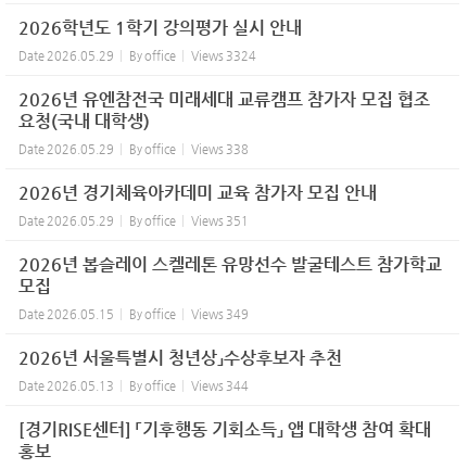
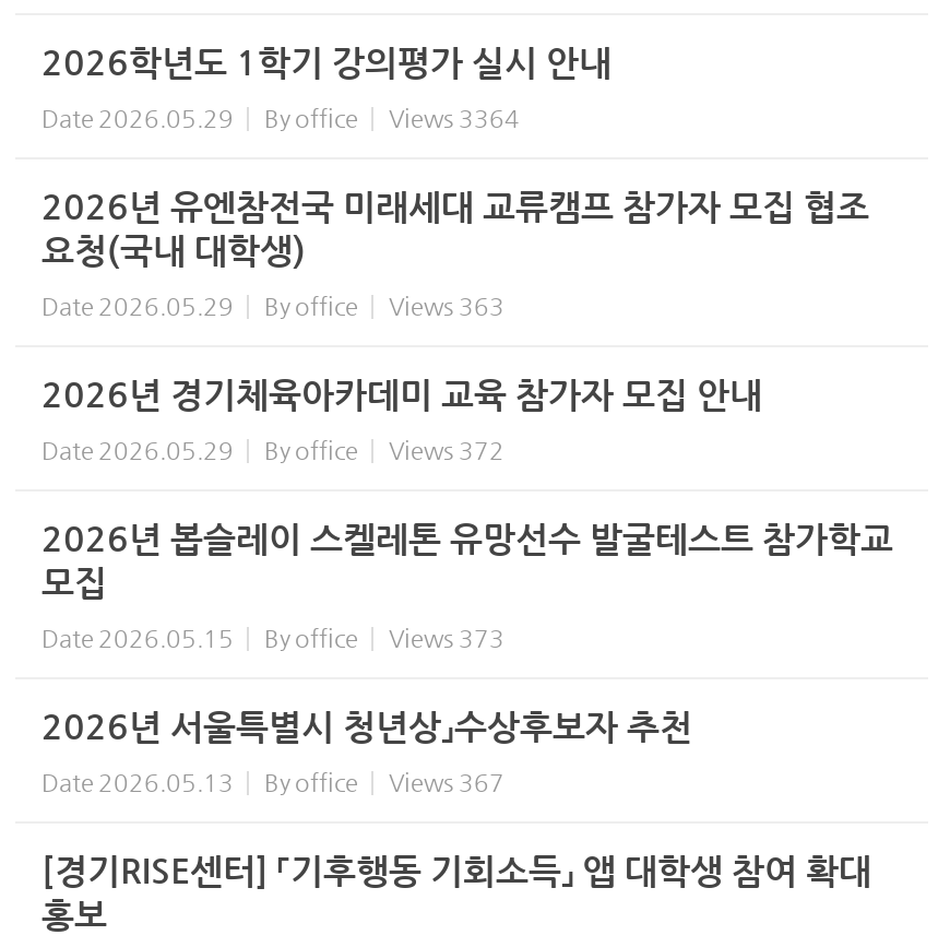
- Date 2026.05.29 By office Views 3324
+ Date 2026.05.29 By office Views 3364

- Date 2026.05.29 By office Views 338
+ Date 2026.05.29 By office Views 363

- Date 2026.05.29 By office Views 351
+ Date 2026.05.29 By office Views 372

- Date 2026.05.15 By office Views 349
+ Date 2026.05.15 By office Views 373

- Date 2026.05.13 By office Views 344
+ Date 2026.05.13 By office Views 367
